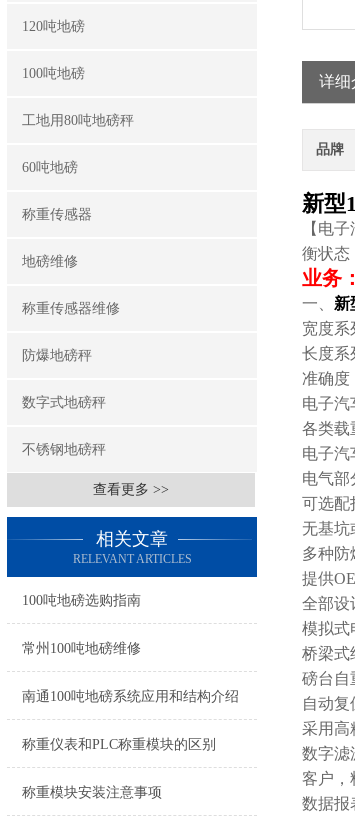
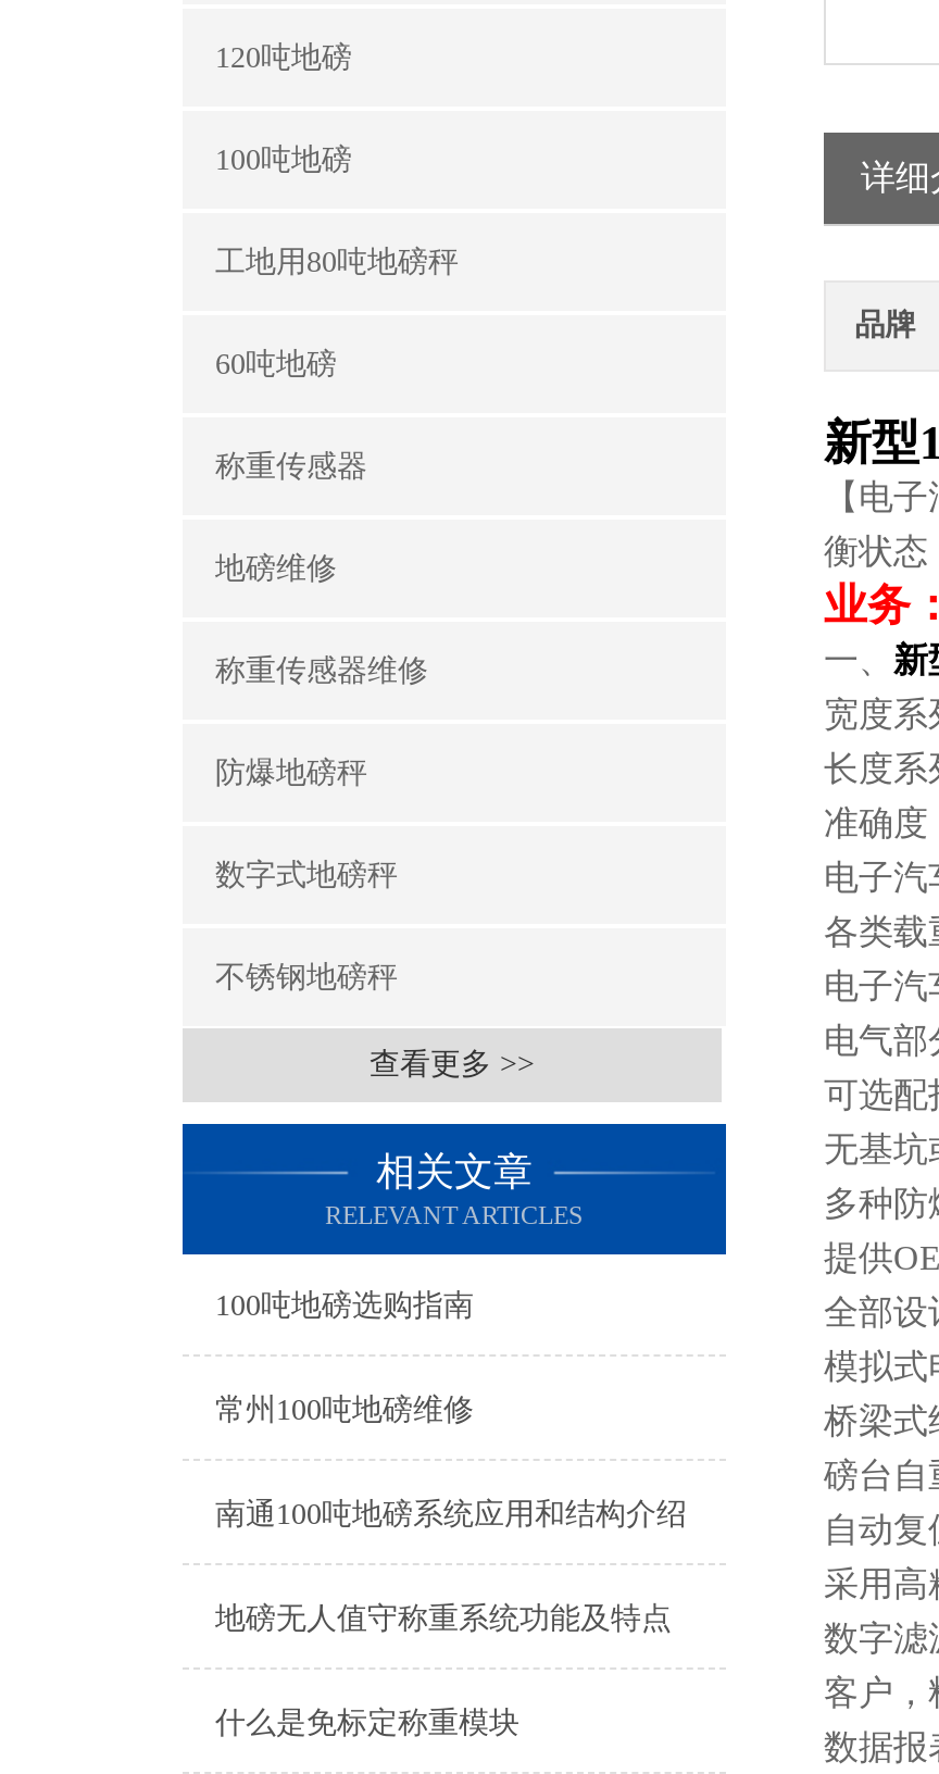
- 称重仪表和PLC称重模块的区别
+ 地磅无人值守称重系统功能及特点

- 称重模块安装注意事项
+ 什么是免标定称重模块
